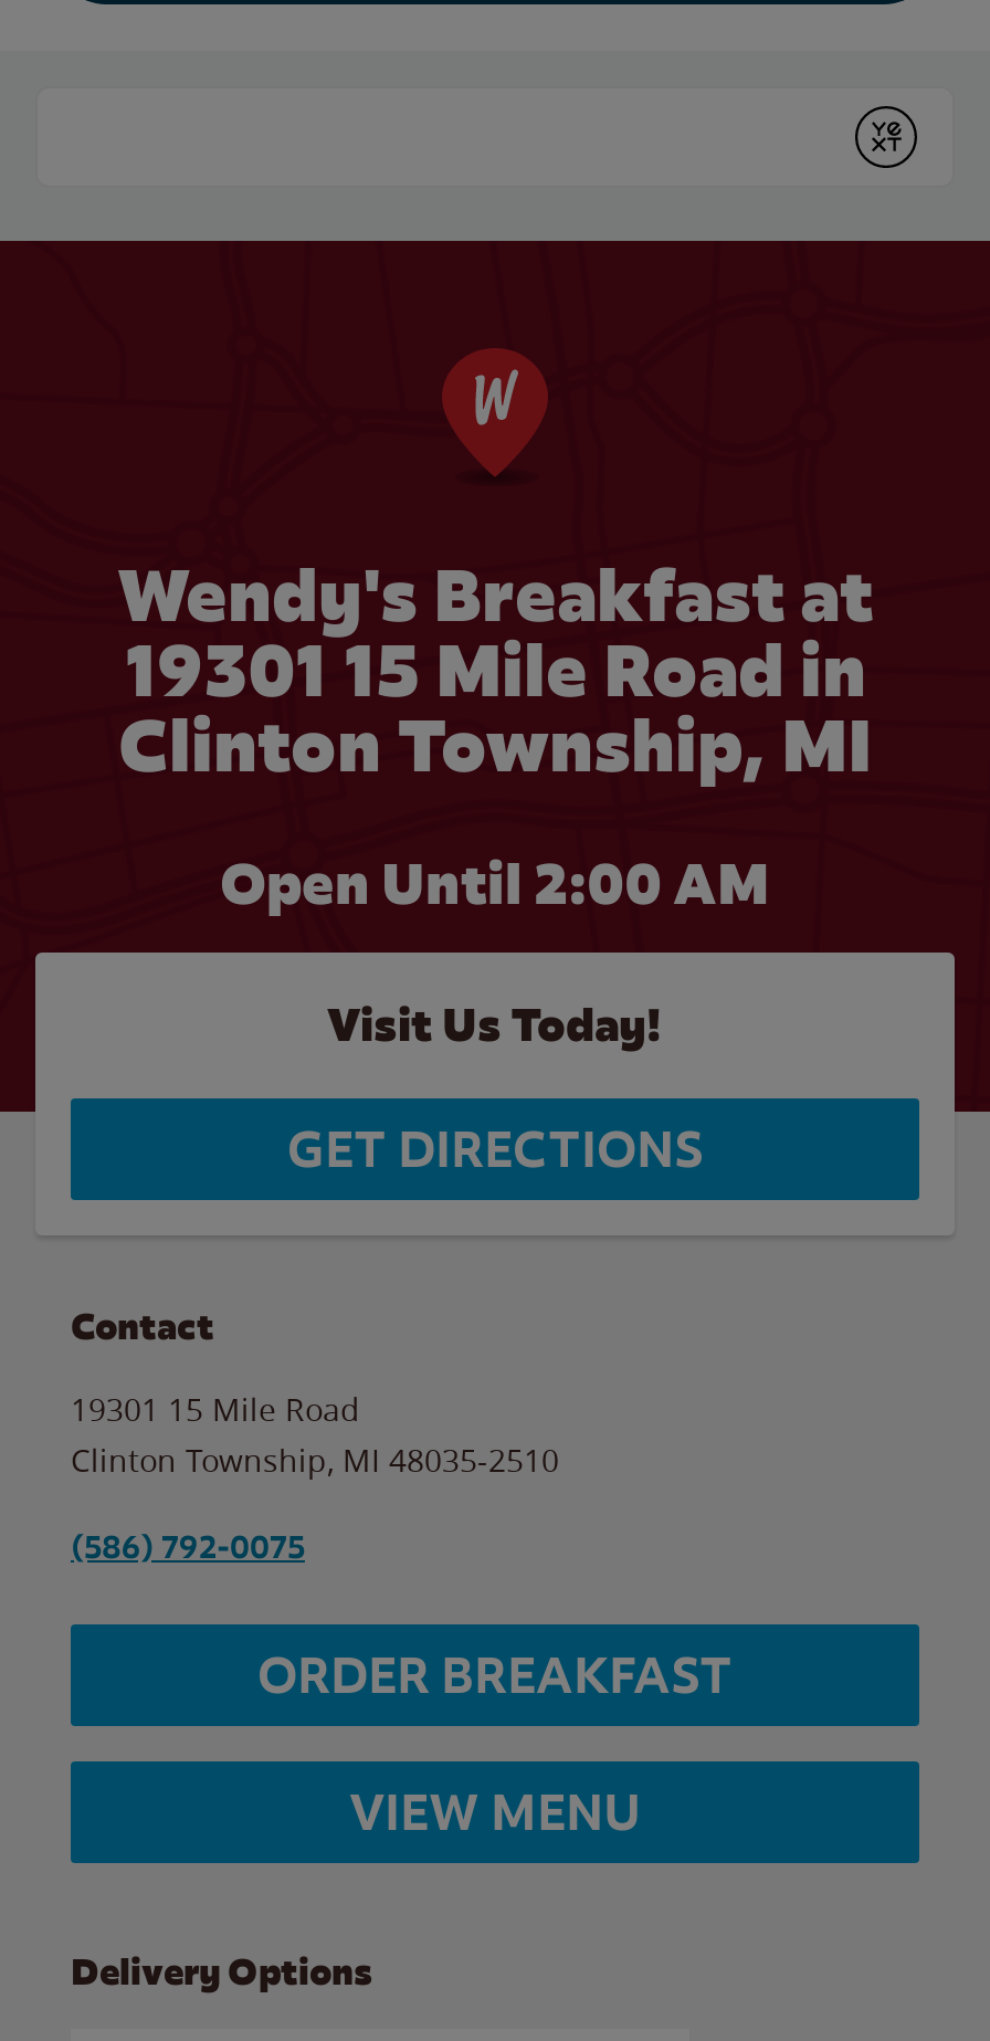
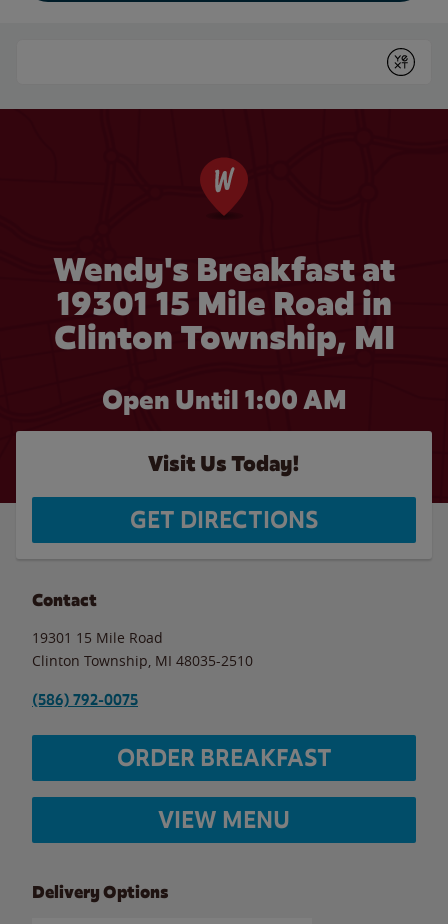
- Open Until 2:00 AM
+ Open Until 1:00 AM
